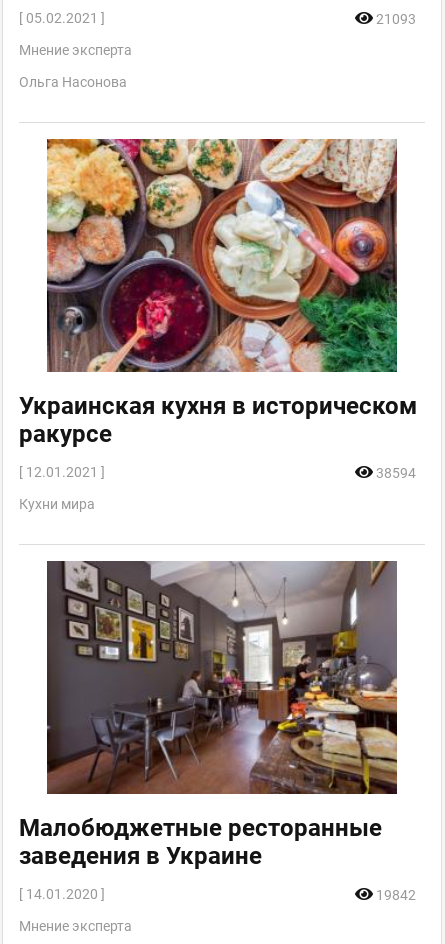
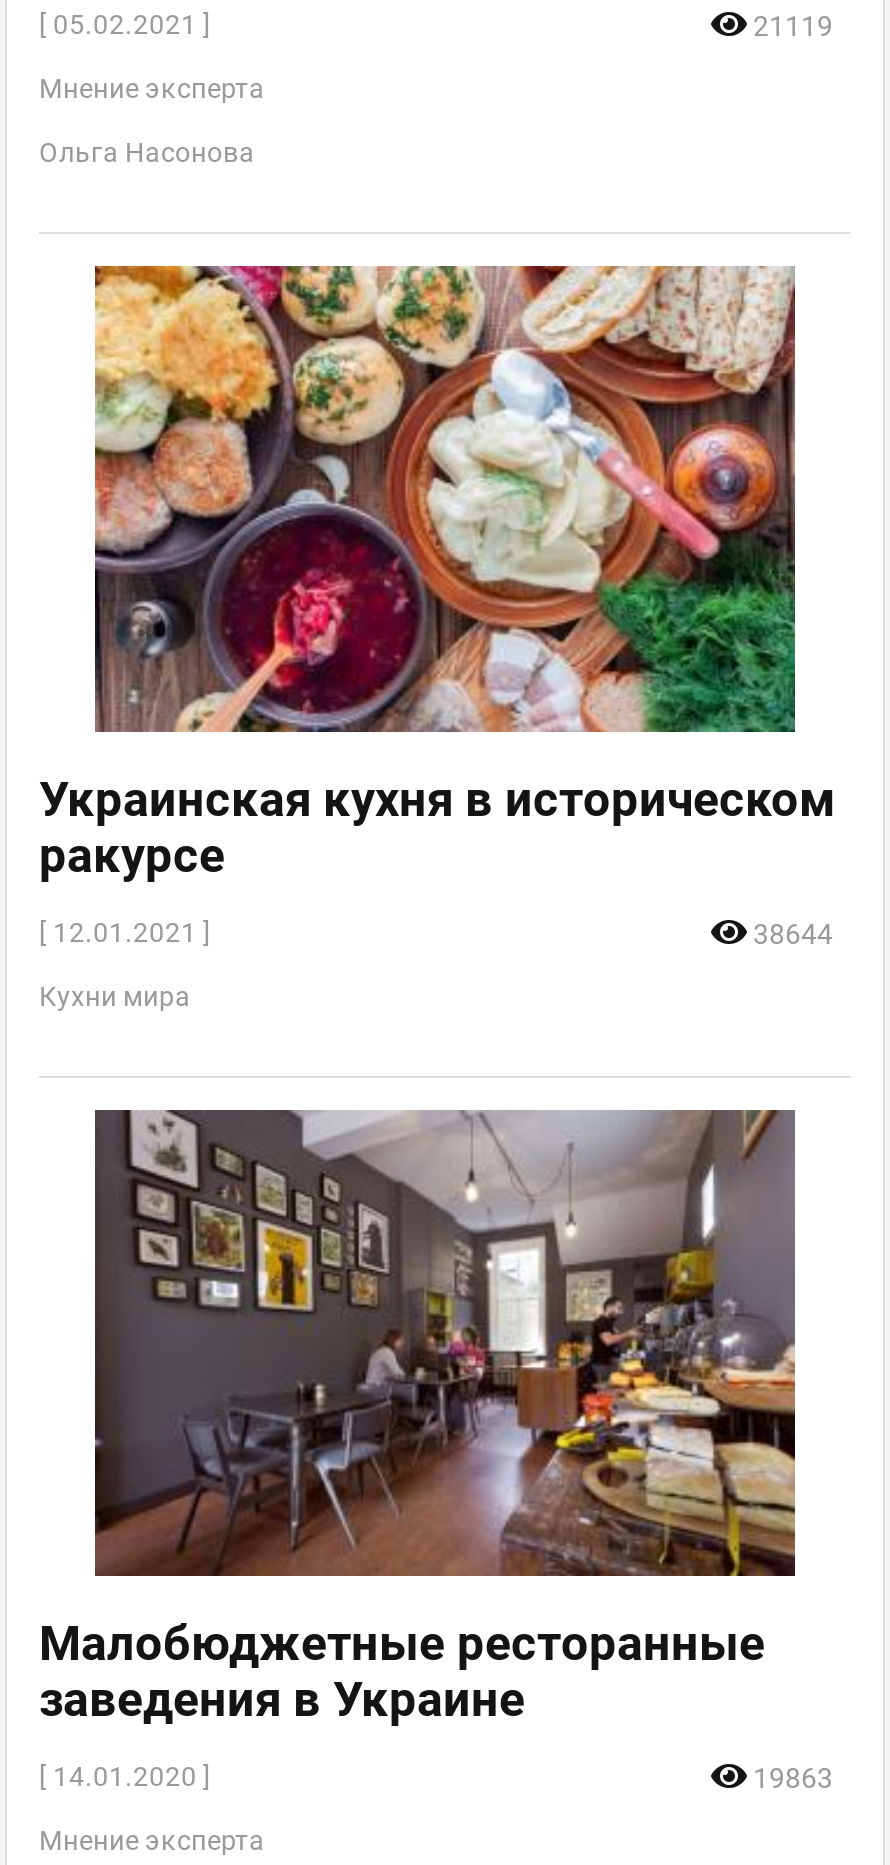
- 21093
+ 21119

- 38594
+ 38644

- 19842
+ 19863
